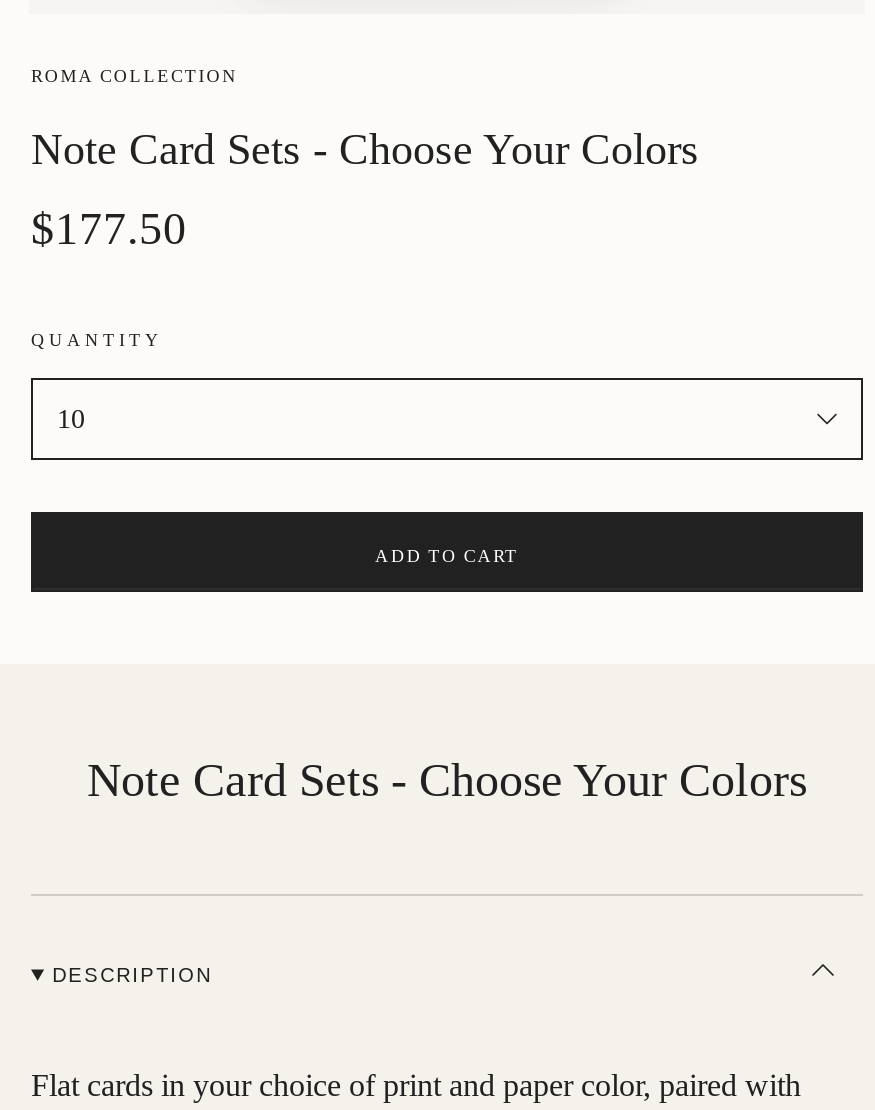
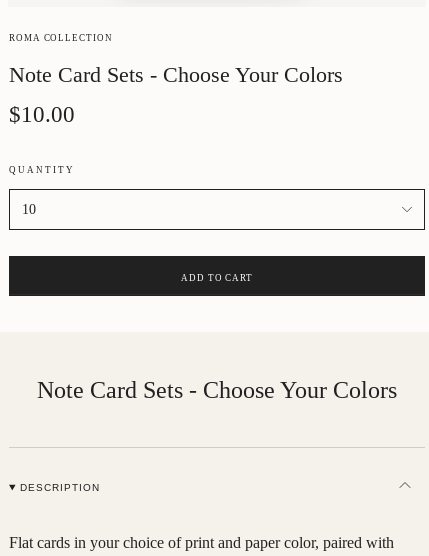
- $177.50
+ $10.00
